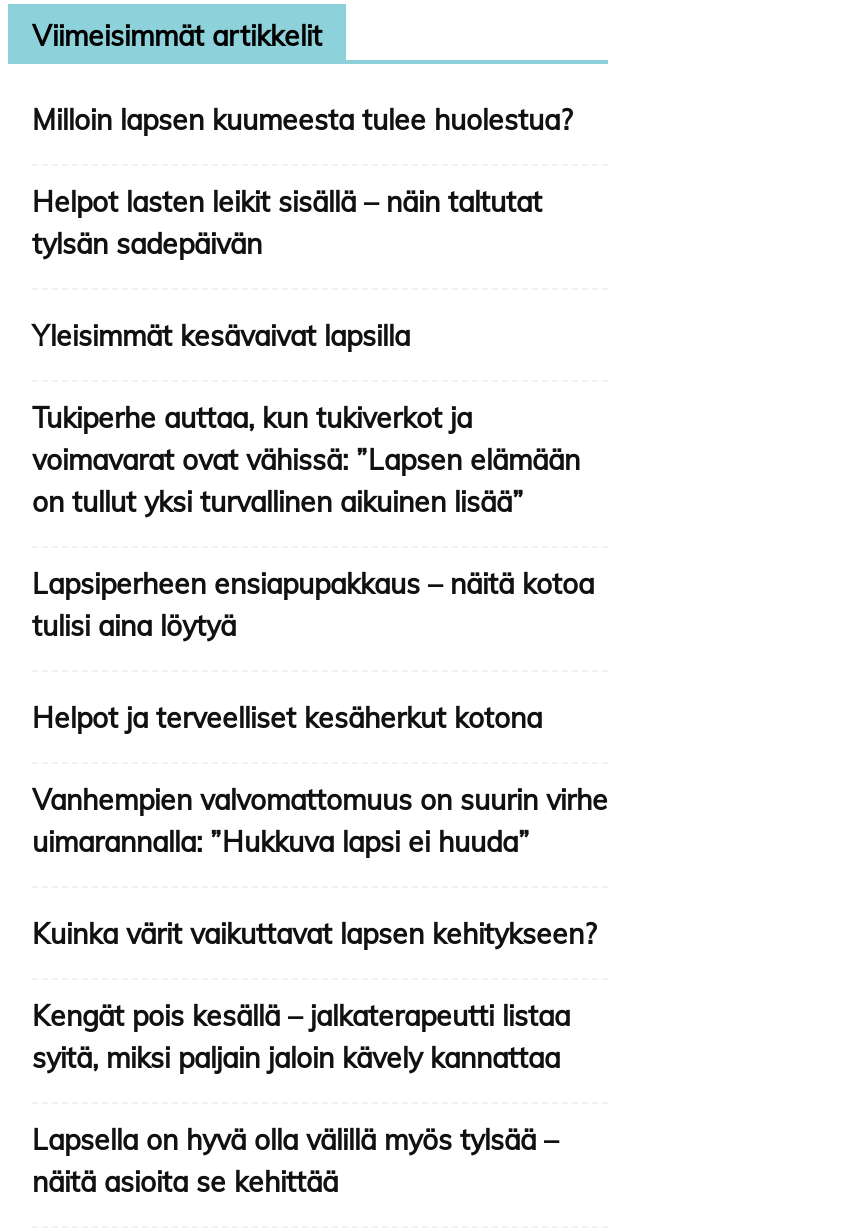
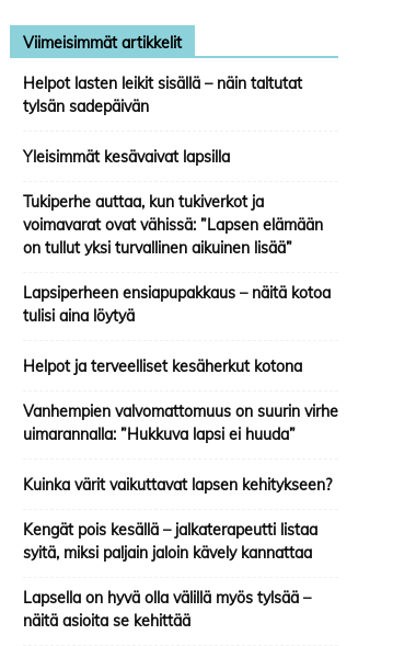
- Milloin lapsen kuumeesta tulee huolestua?
